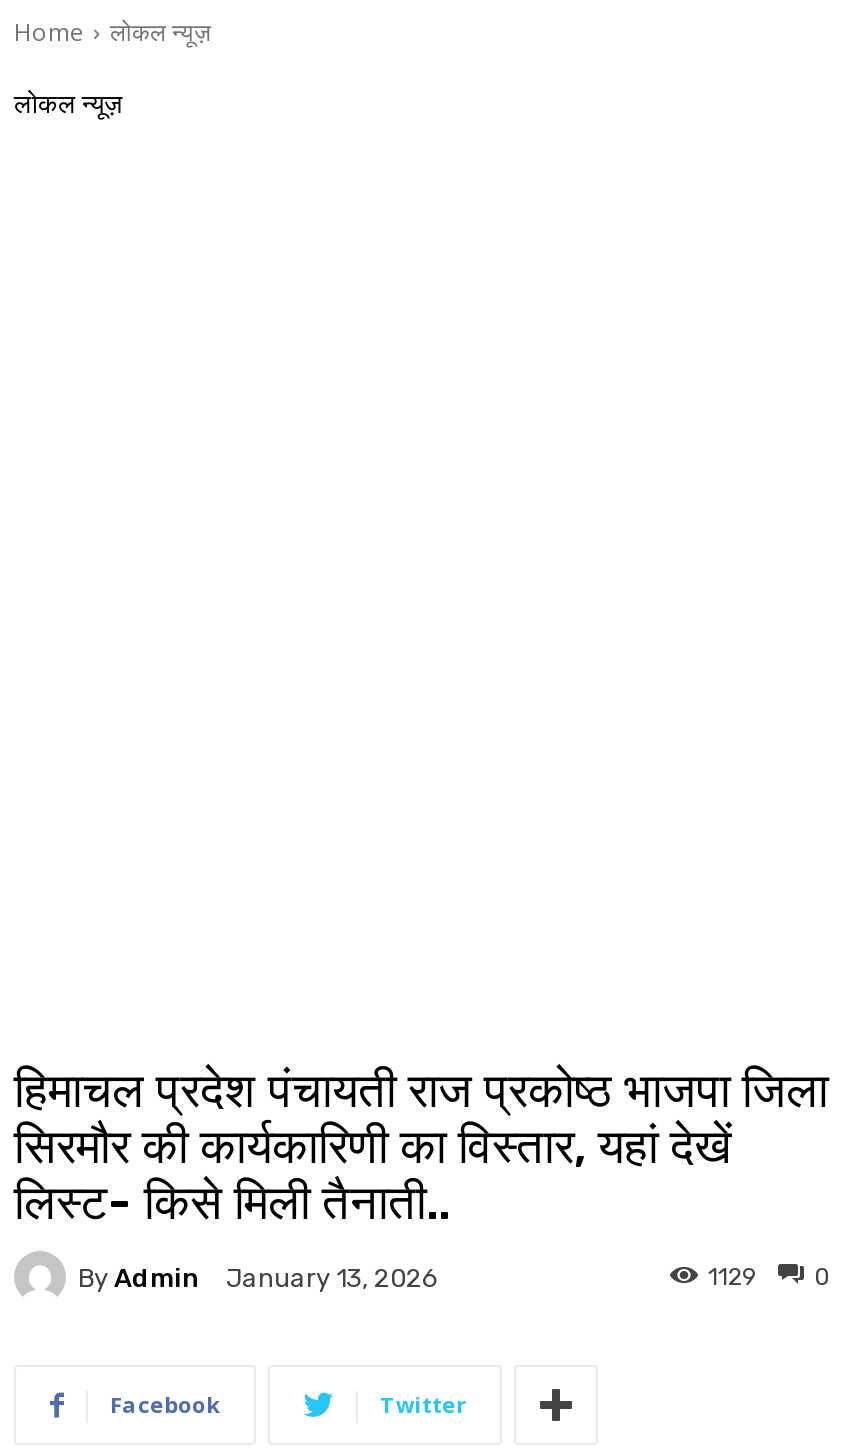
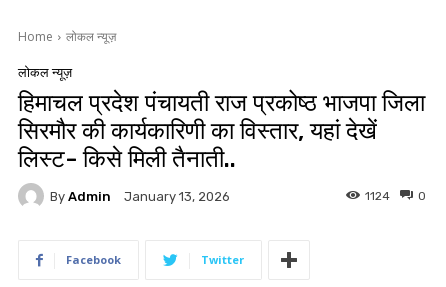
- 1129 0
+ 1124 0
